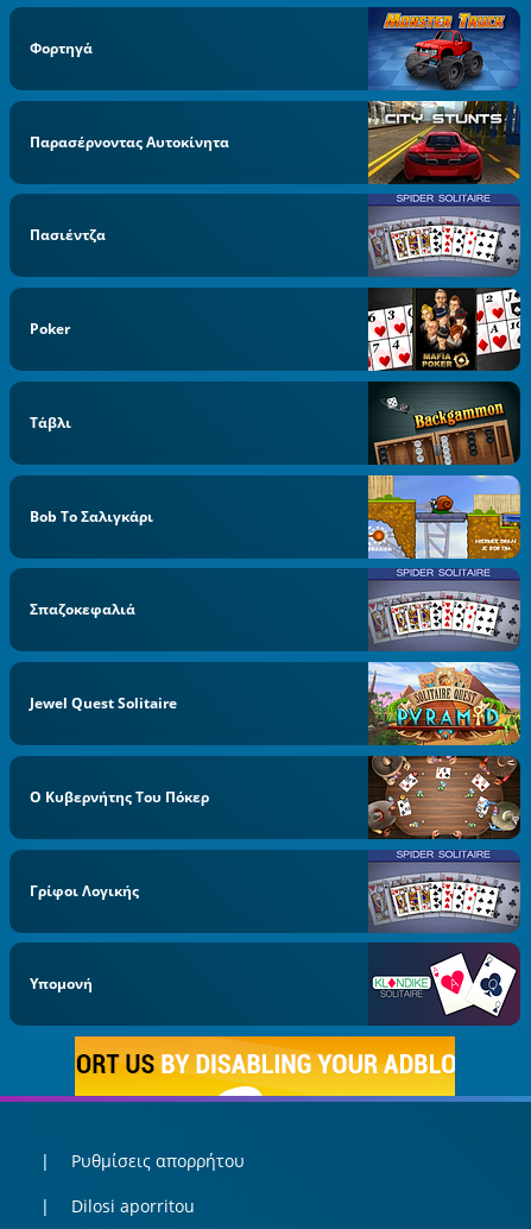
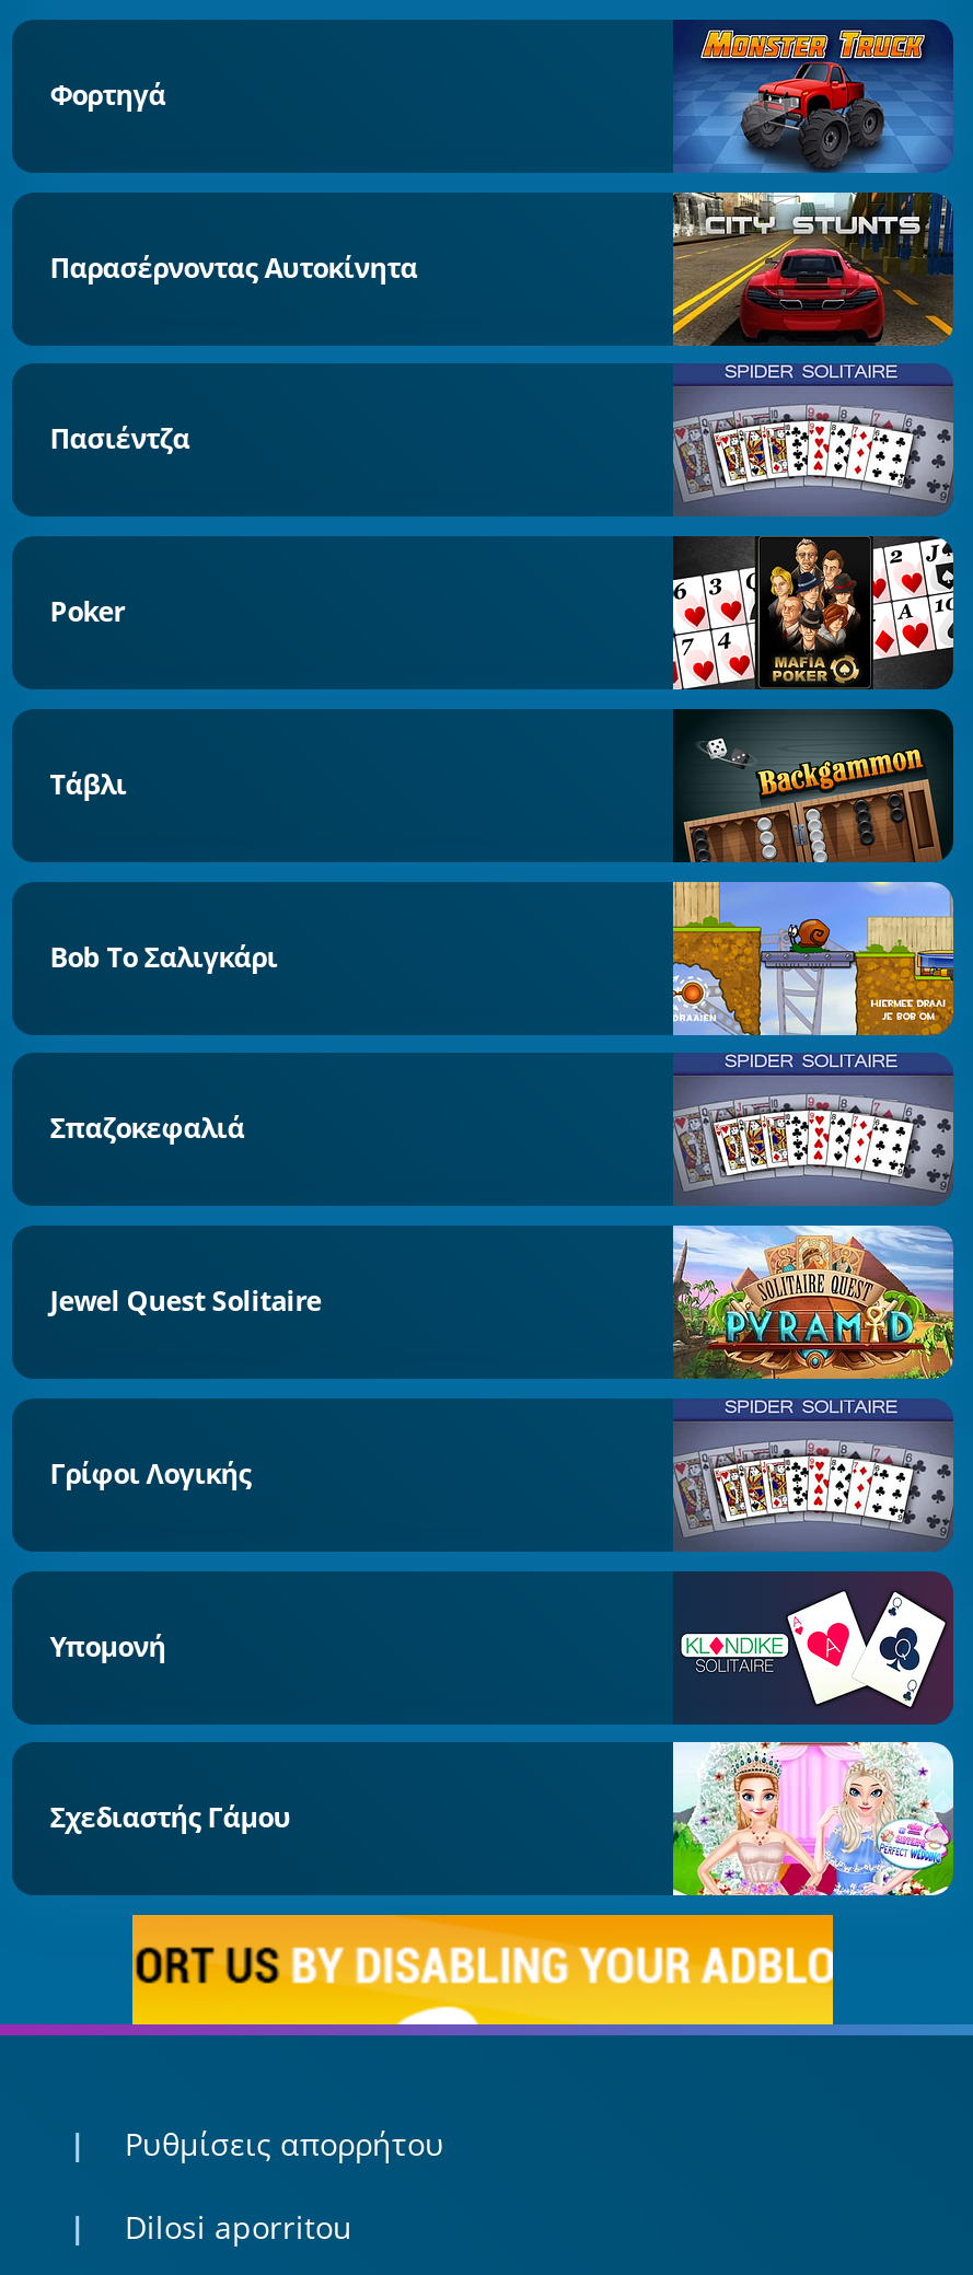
- [image]

- Ο Κυβερνήτης Του Πόκερ

moved up: Γρίφοι Λογικής | Υπομονή

+ Σχεδιαστής Γάμου

+ [image]
